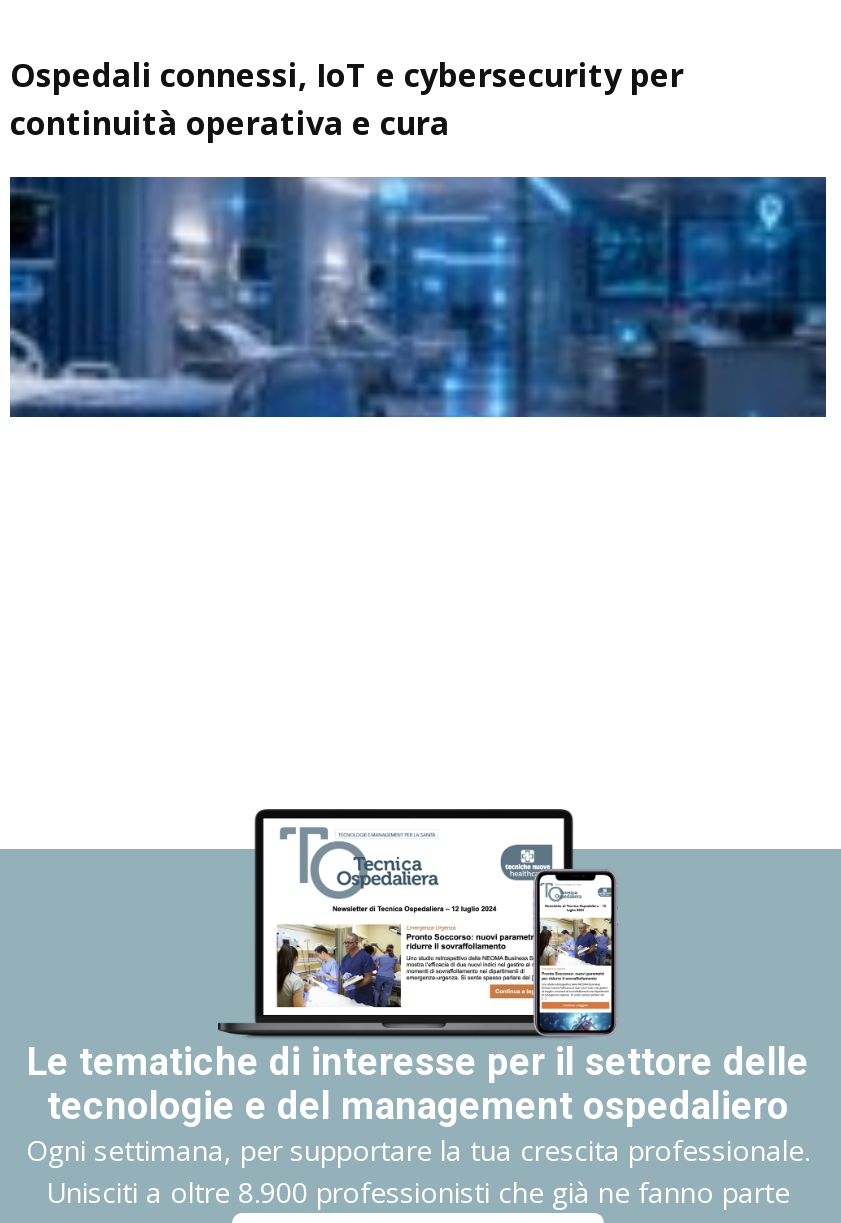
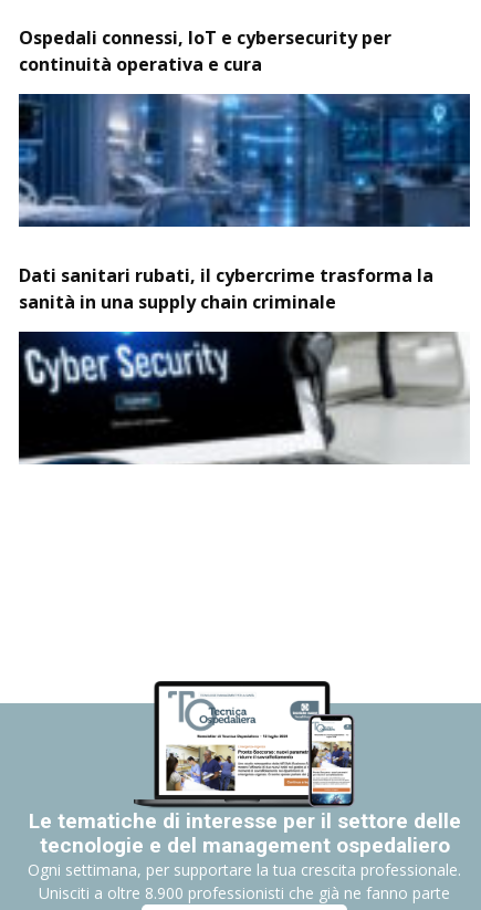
+ [image]

+ Dati sanitari rubati, il cybercrime trasforma la
+ sanità in una supply chain criminale
